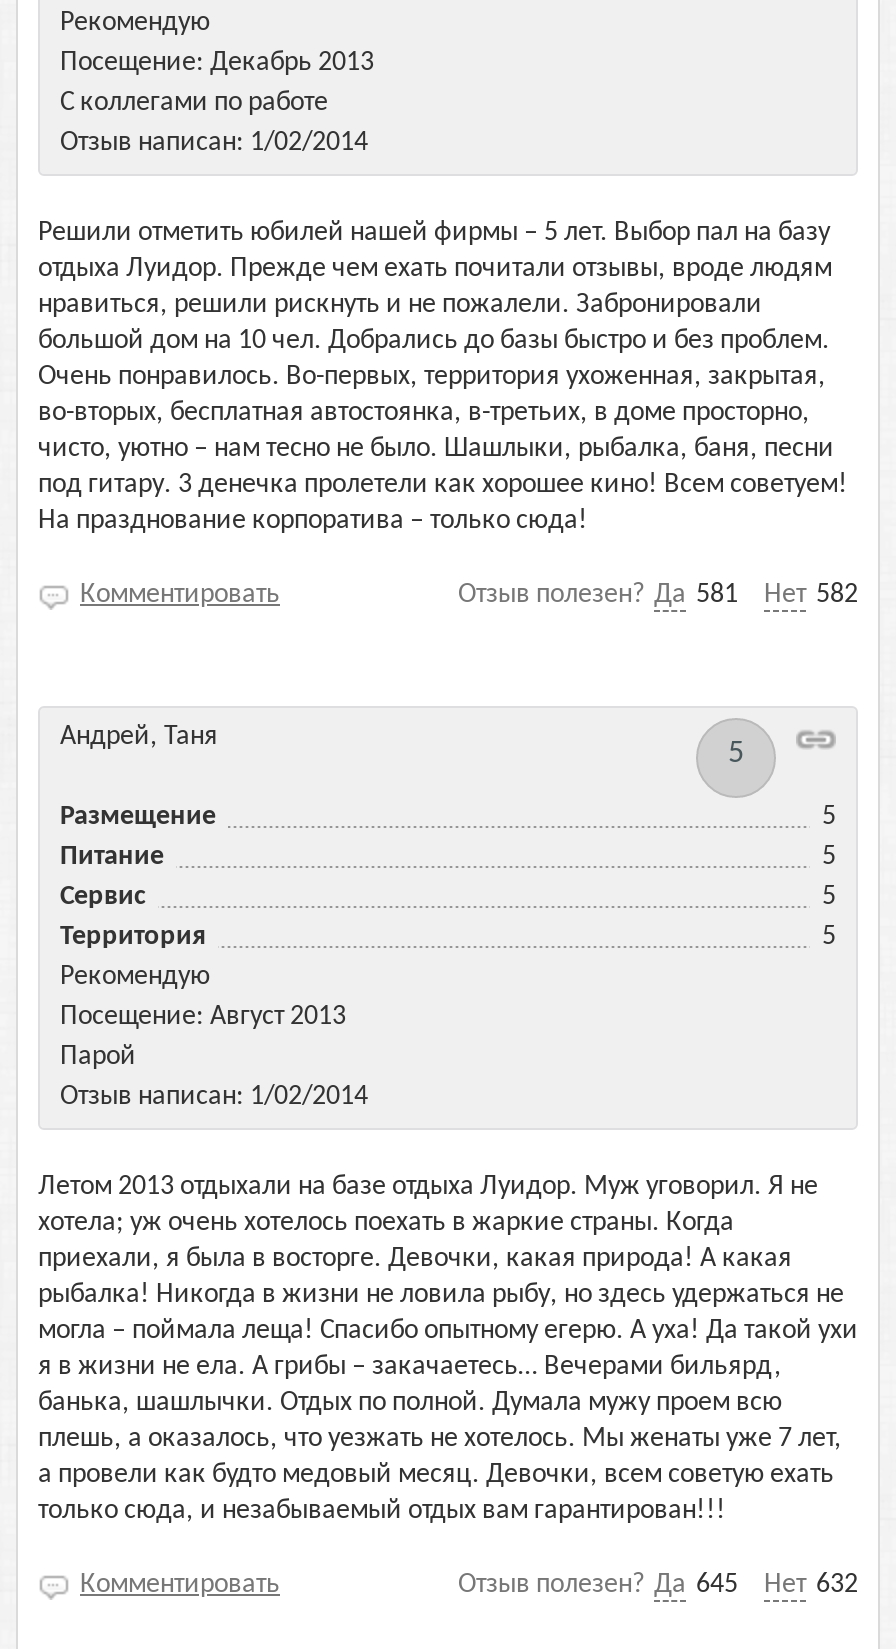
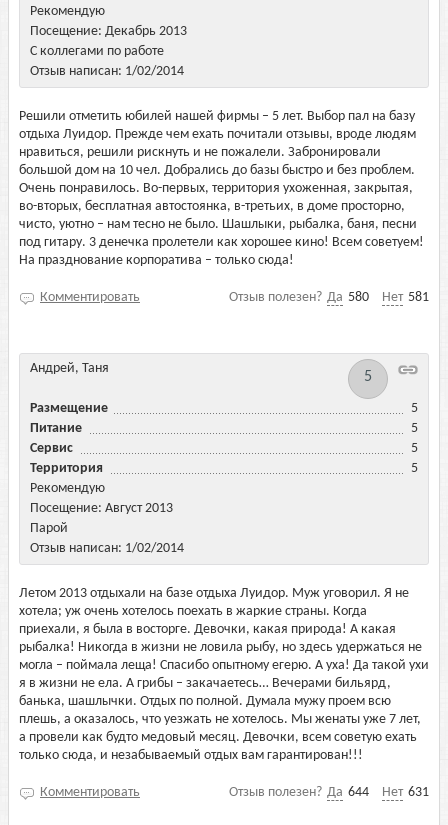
- Отзыв полезен? Да 581
+ Отзыв полезен? Да 580

- Нет 582
+ Нет 581

- Отзыв полезен? Да 645
+ Отзыв полезен? Да 644

- Нет 632
+ Нет 631
